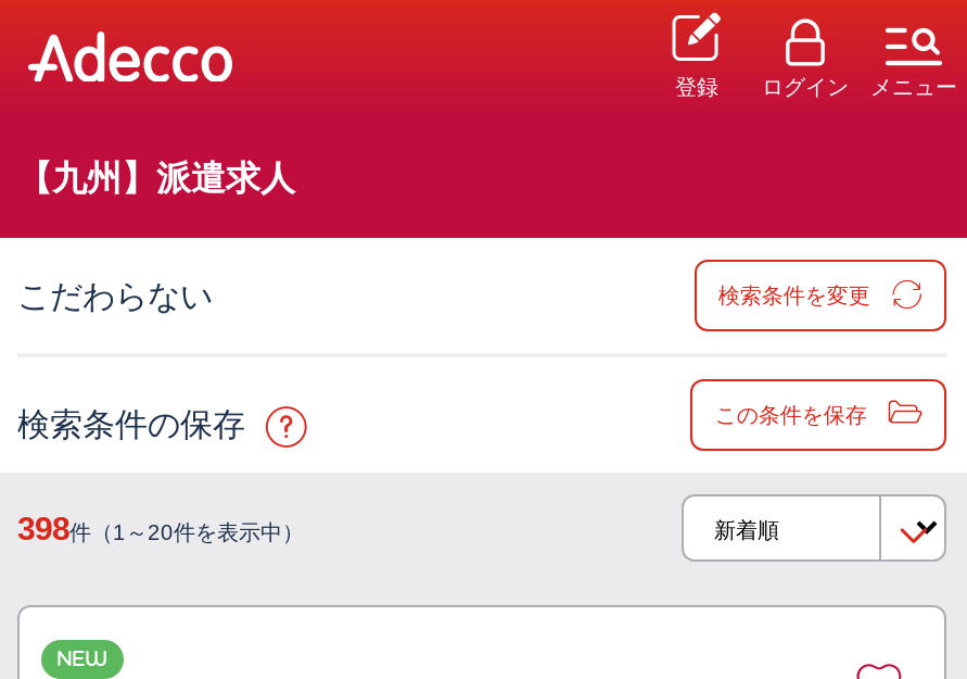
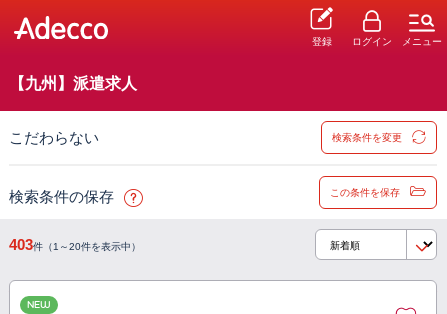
- 398件（1～20件を表示中）
+ 403件（1～20件を表示中）
